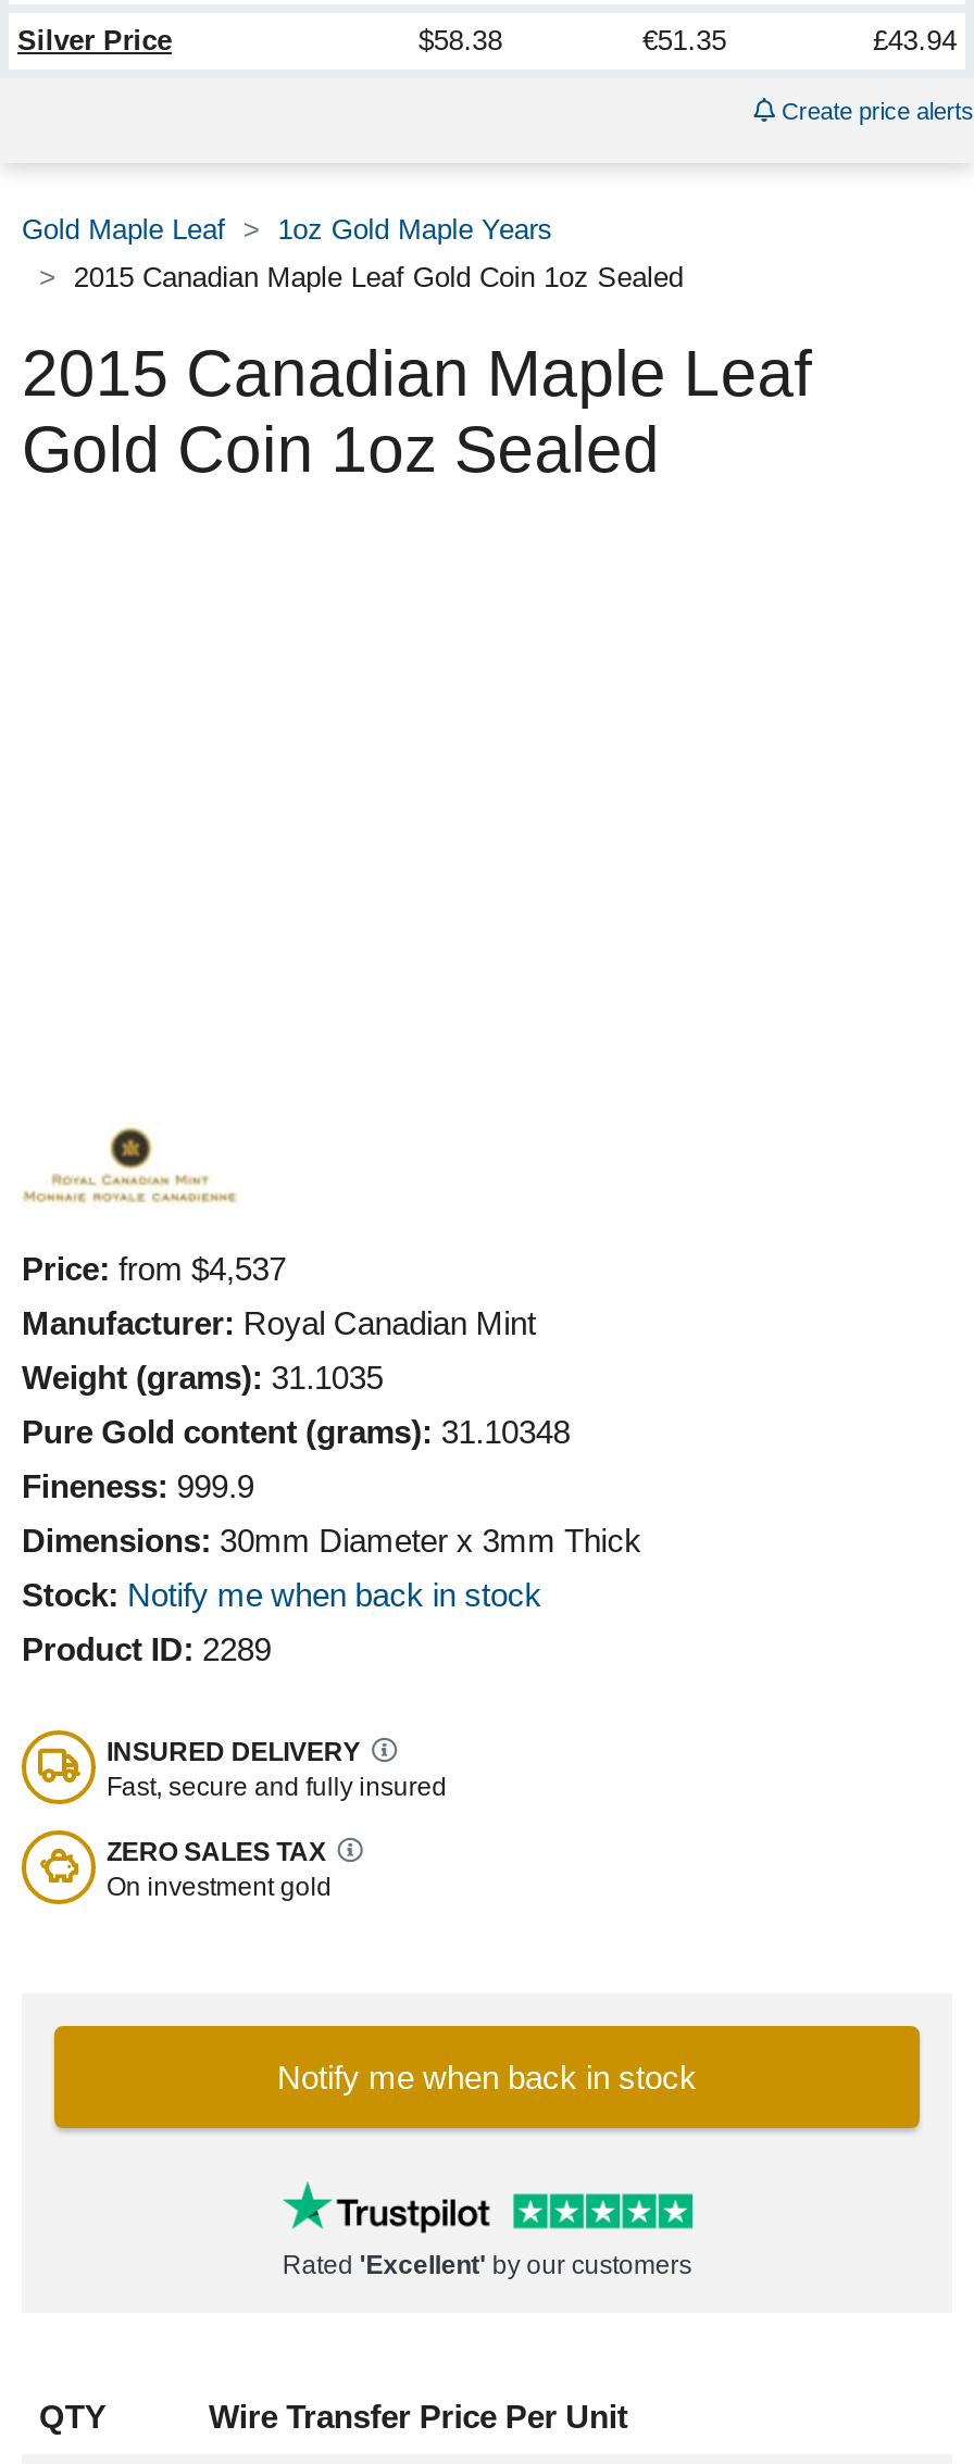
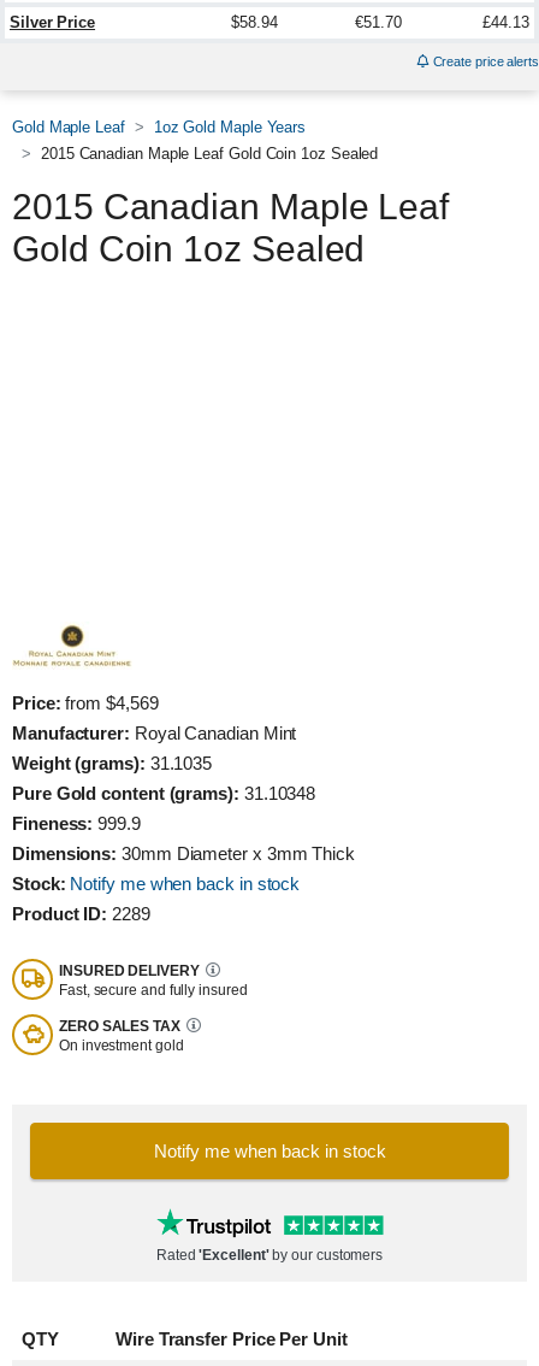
- $58.38
+ $58.94

- €51.35
+ €51.70

- £43.94
+ £44.13

- Price: from $4,537
+ Price: from $4,569
